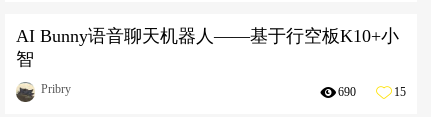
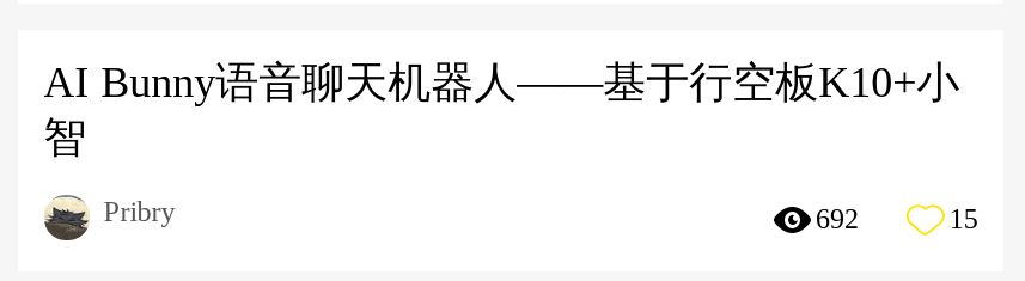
- 690
+ 692
